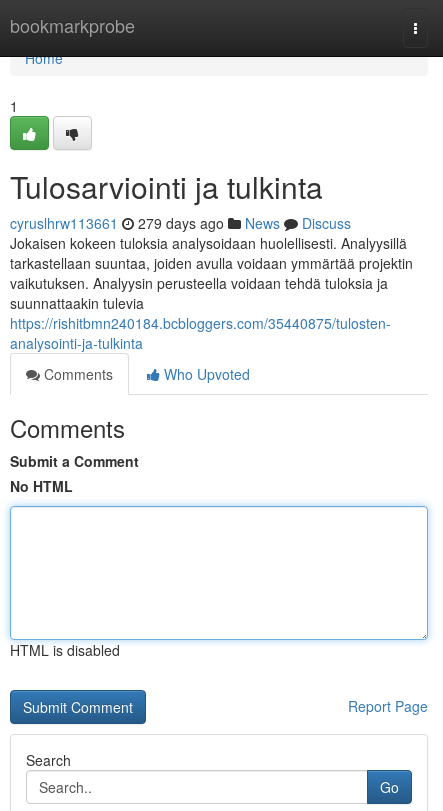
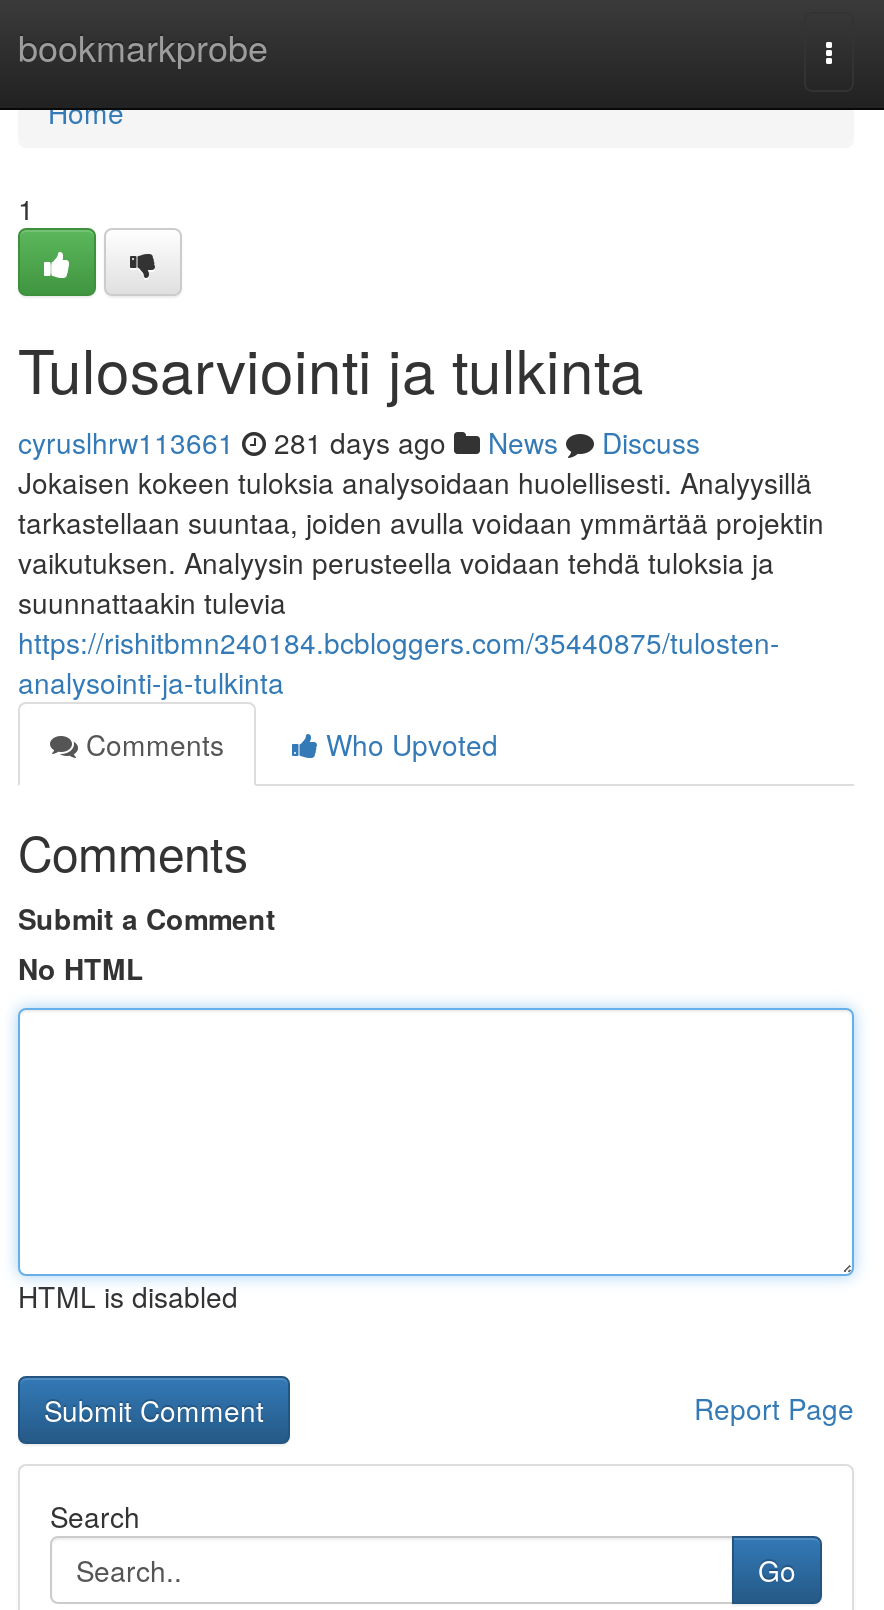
- cyruslhrw113661 279 days ago News Discuss
+ cyruslhrw113661 281 days ago News Discuss
